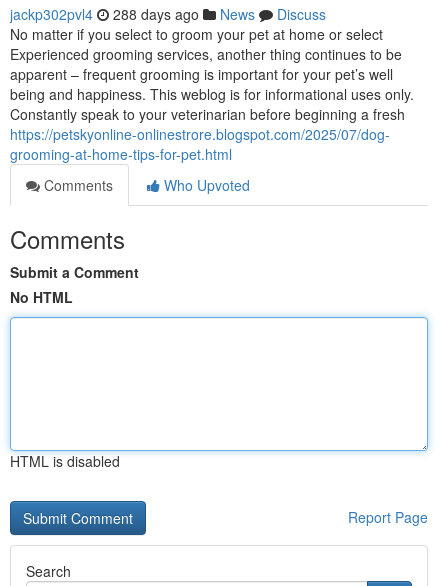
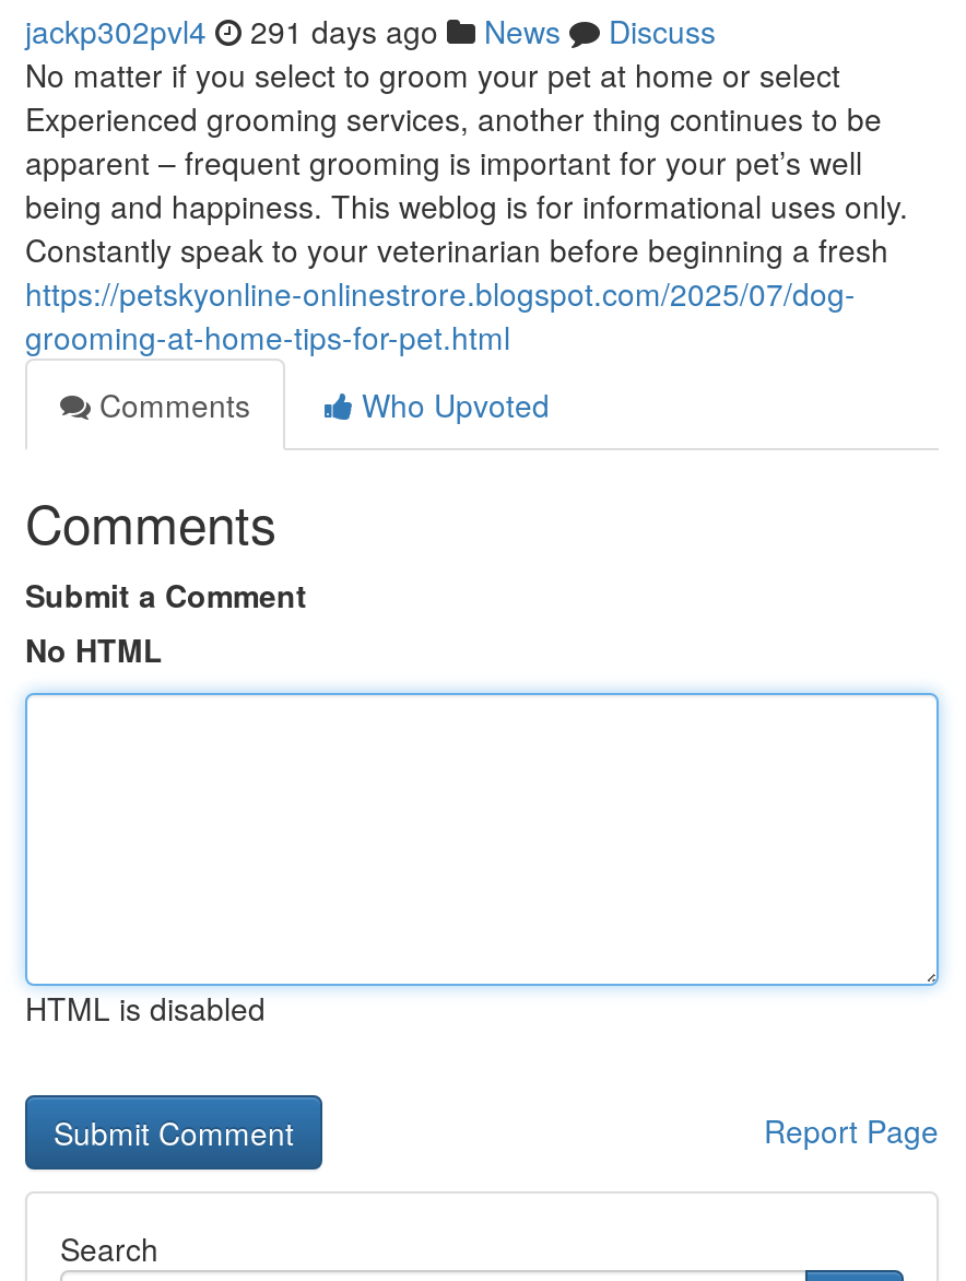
- jackp302pvl4 288 days ago News Discuss
+ jackp302pvl4 291 days ago News Discuss
